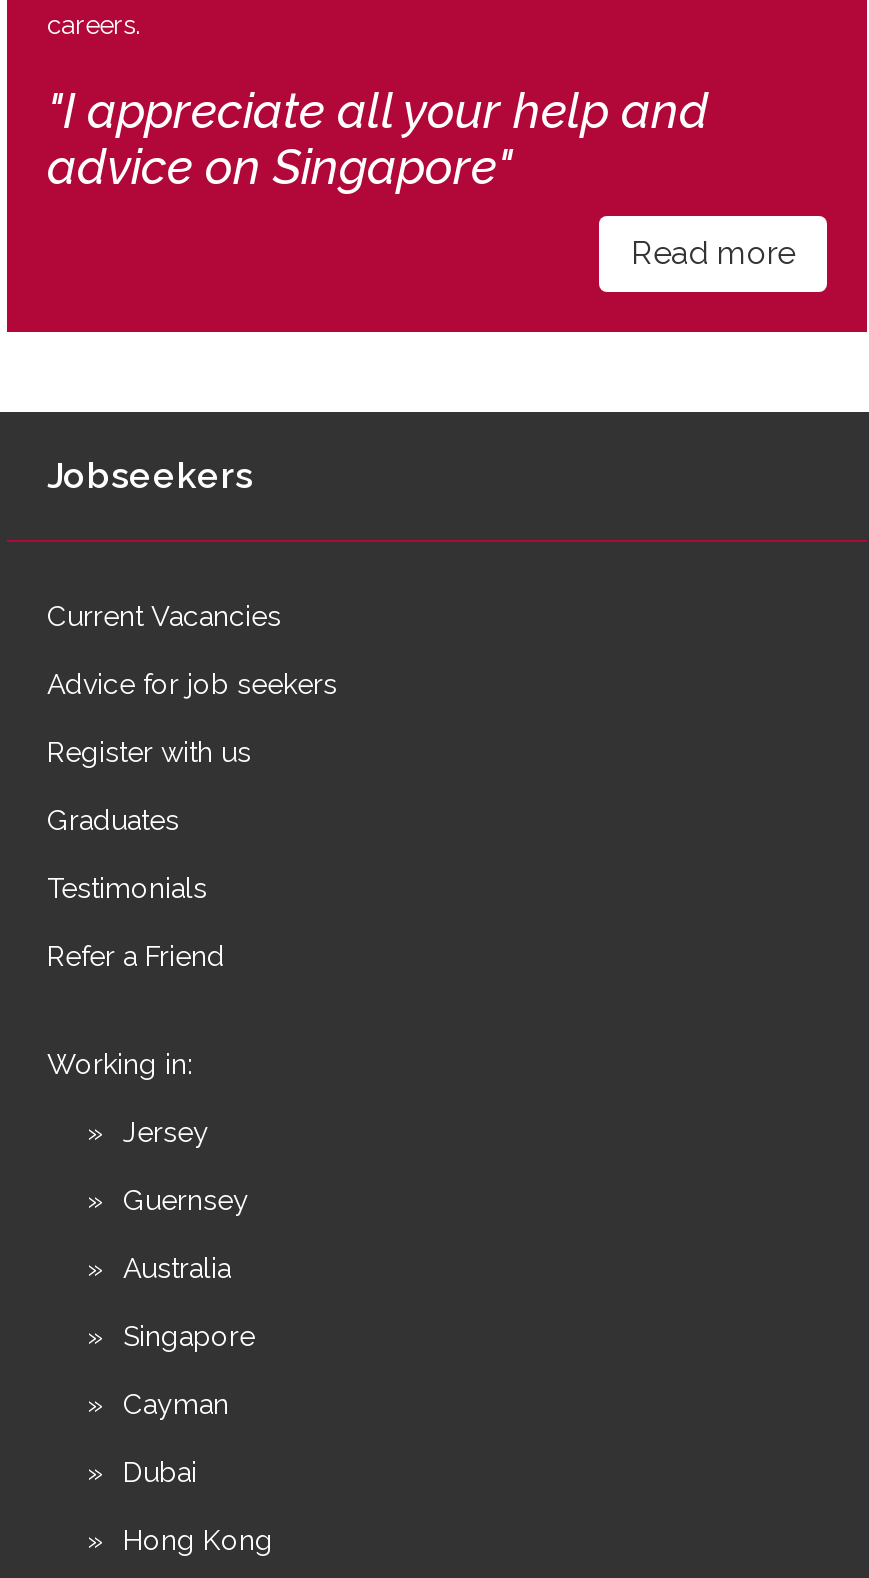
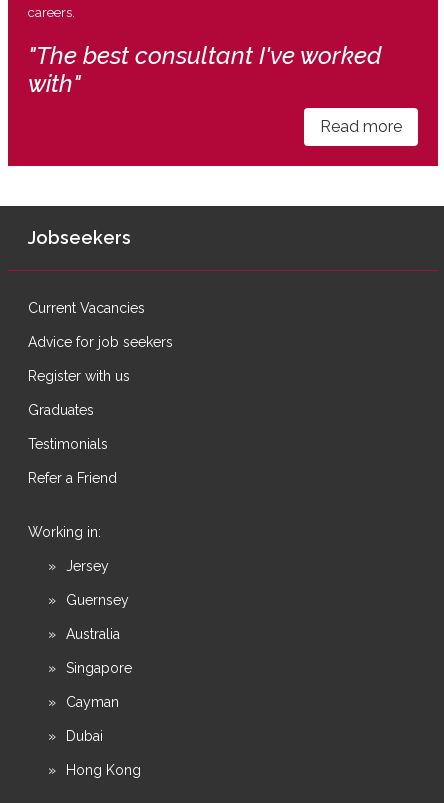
- "I appreciate all your help and
- advice on Singapore"
+ "The best consultant I've worked
+ with"
